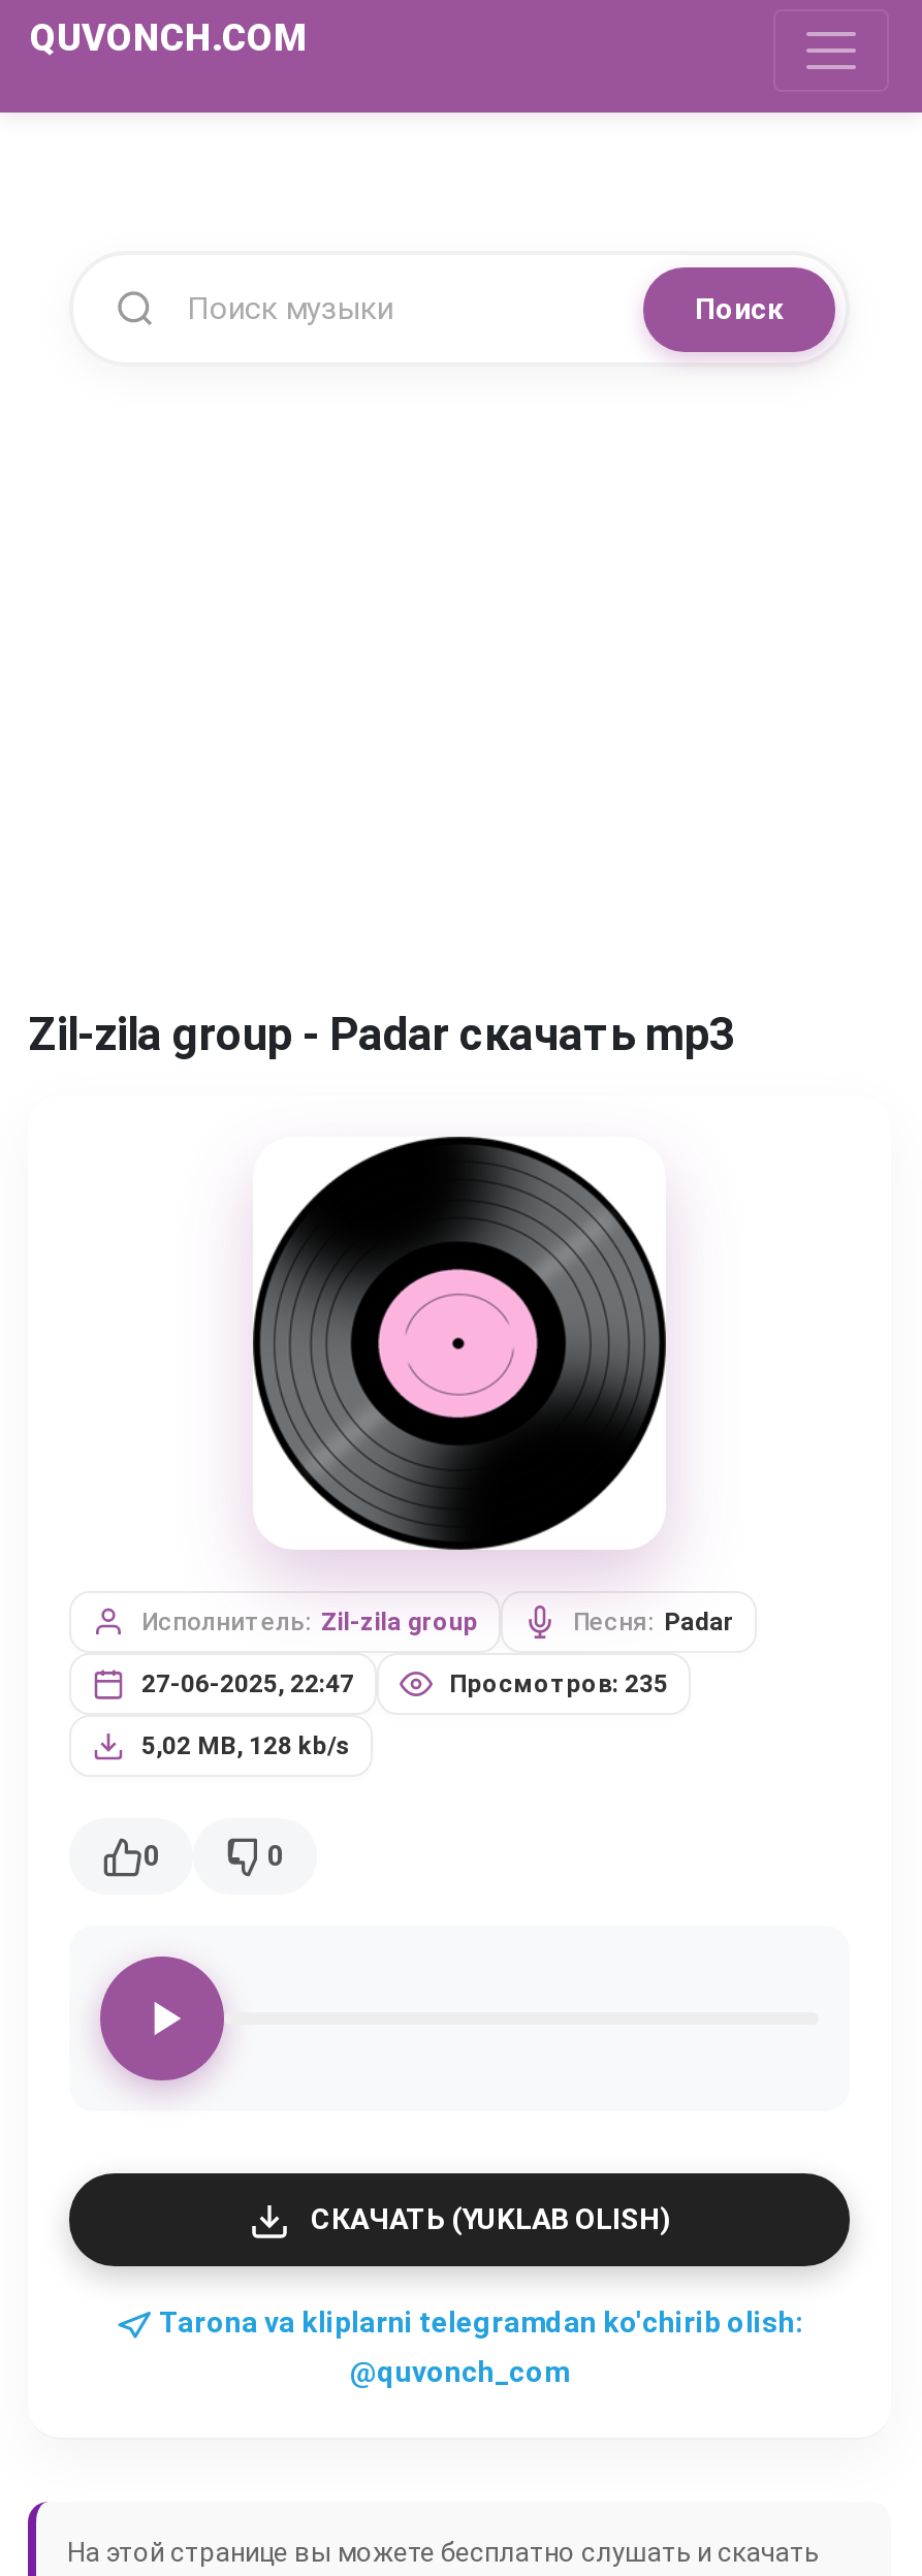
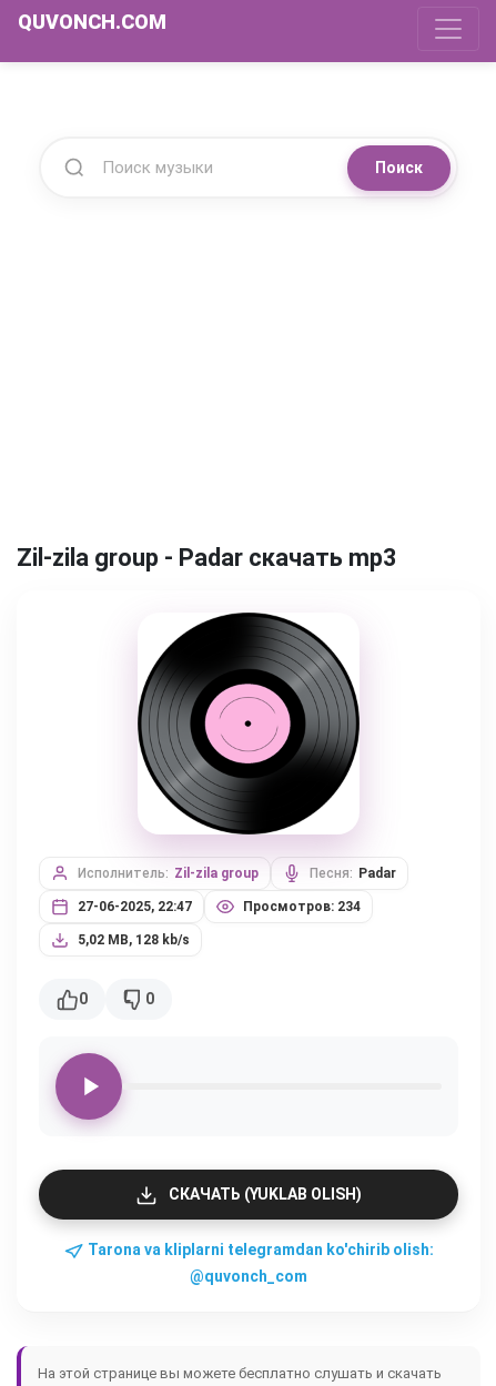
- Просмотров: 235
+ Просмотров: 234
